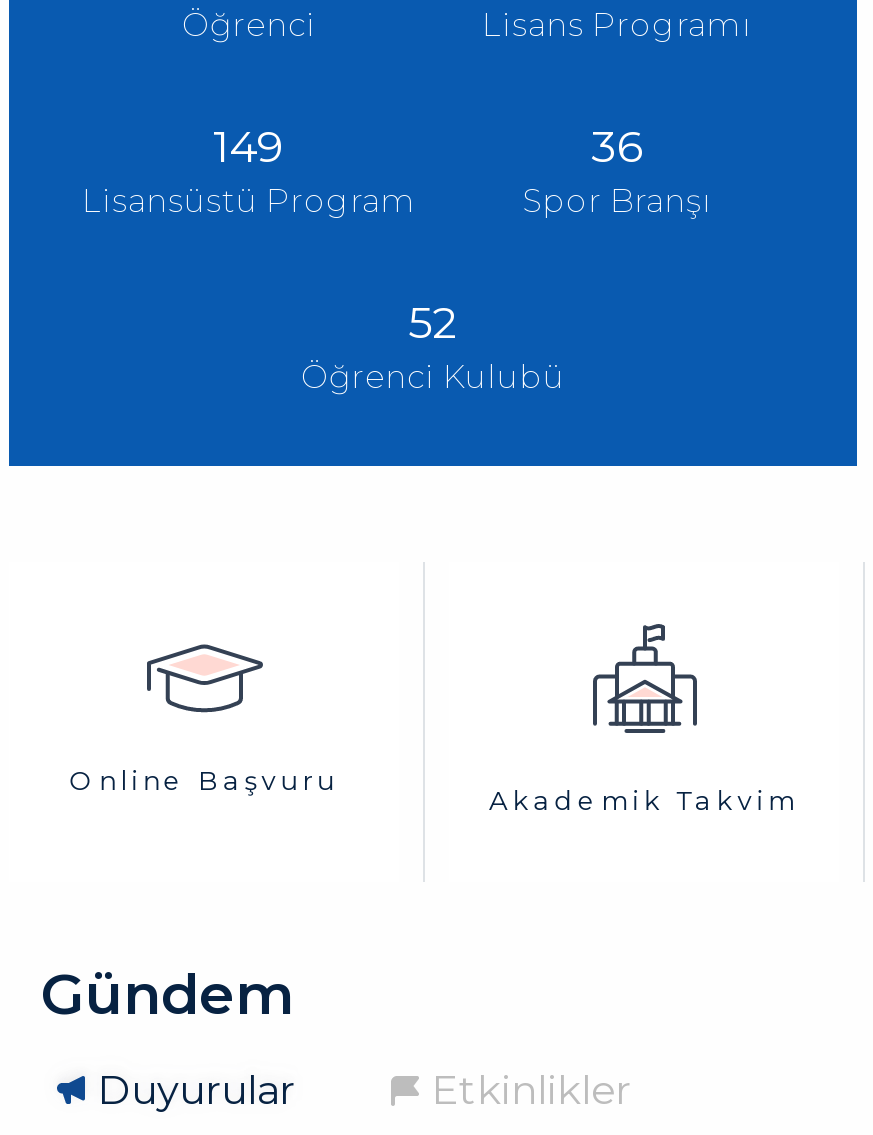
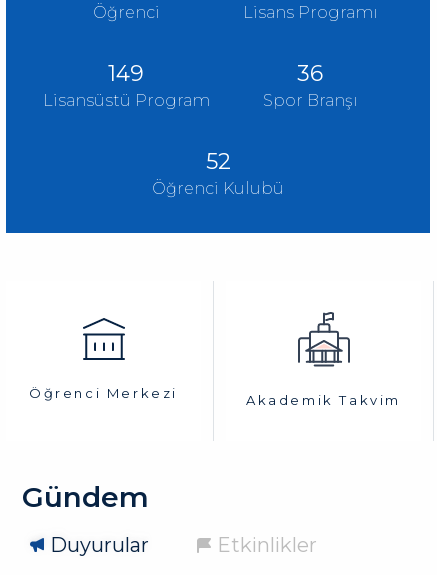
- [image]
- Online Başvuru
+ [image]
+ Öğrenci Merkezi
